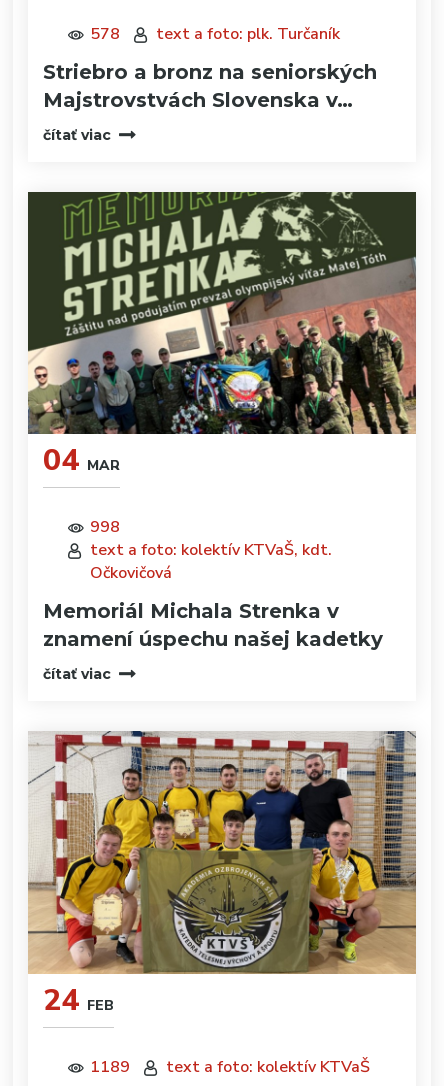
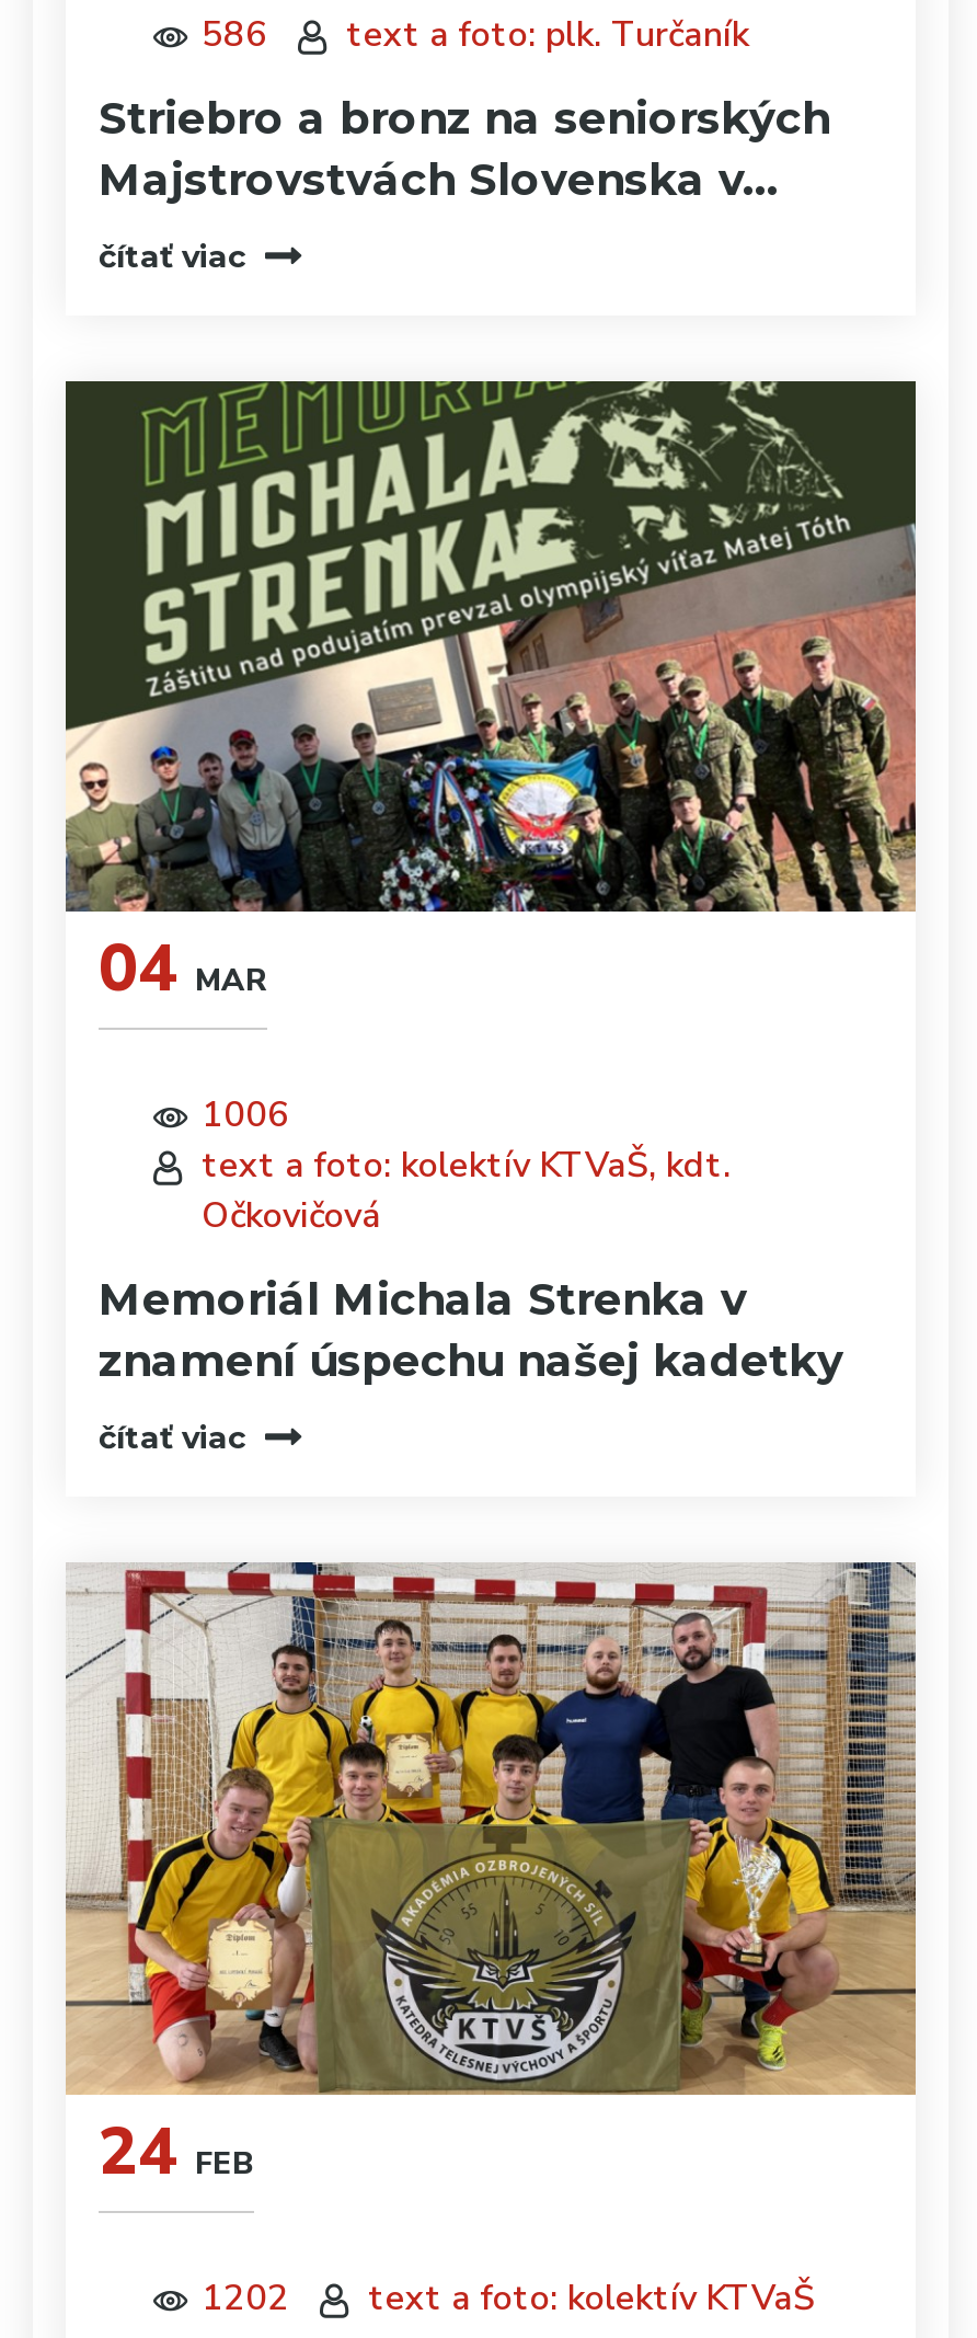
- 578 text a foto: plk. Turčaník
+ 586 text a foto: plk. Turčaník

- 998
+ 1006

- 1189 text a foto: kolektív KTVaŠ
+ 1202 text a foto: kolektív KTVaŠ
